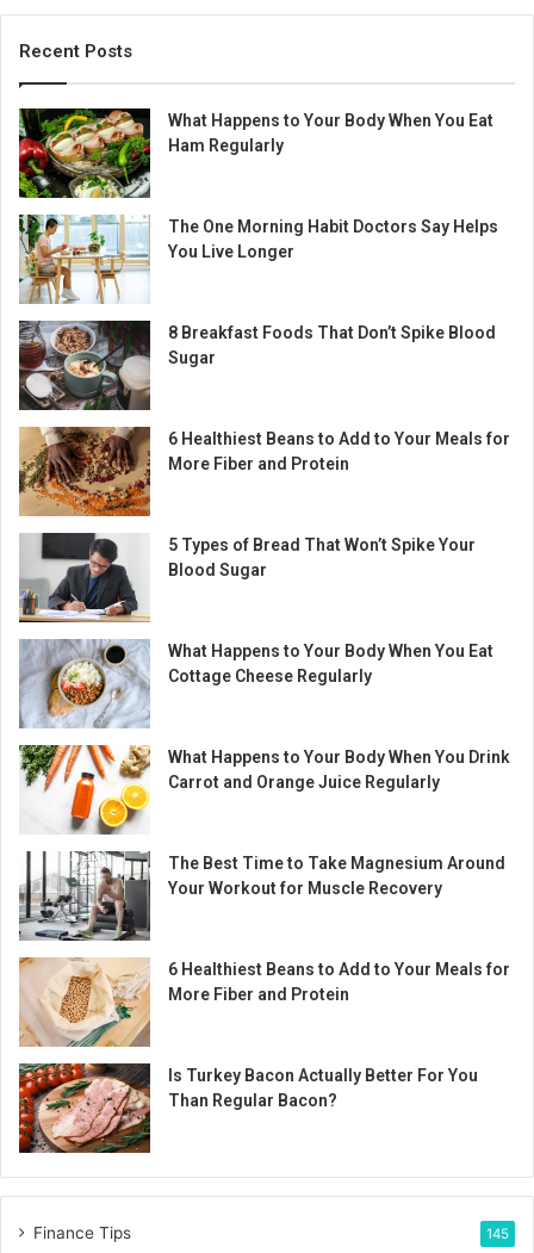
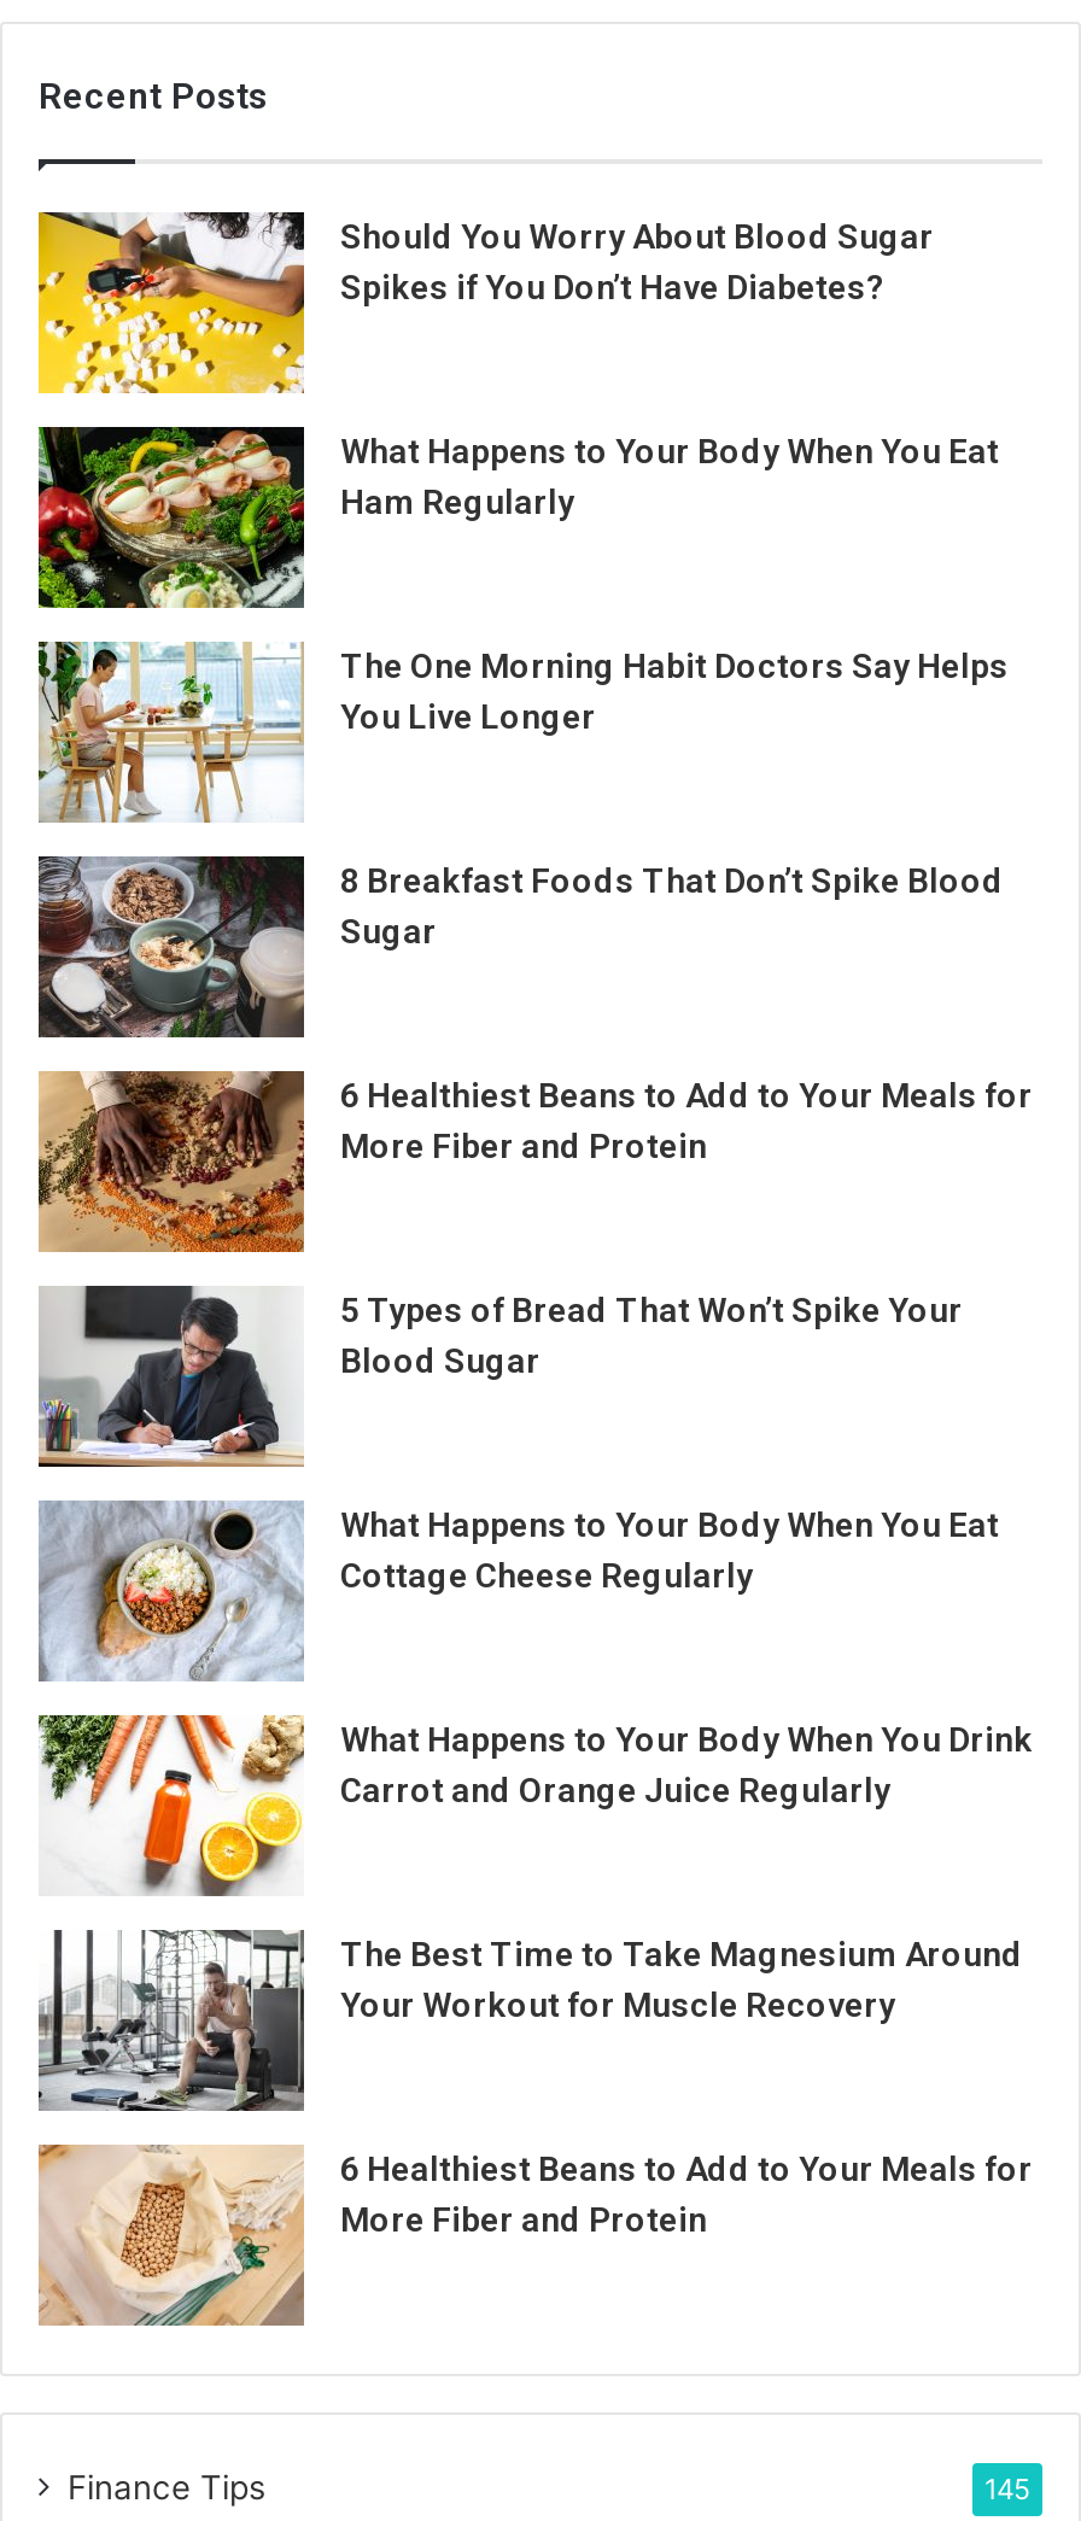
+ [image]
+ Should You Worry About Blood Sugar
+ Spikes if You Don’t Have Diabetes?

moved down: [image] | What Happens to Your Body When You Eat | Ham Regularly | ... | 6 Healthiest Beans to Add to Your Meals for | More Fiber and Protein

- [image]
- Is Turkey Bacon Actually Better For You
- Than Regular Bacon?
